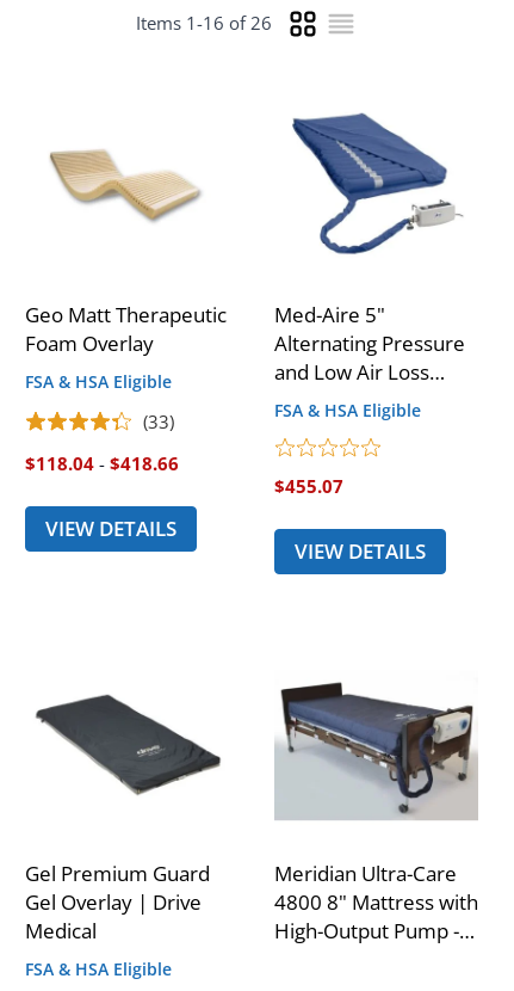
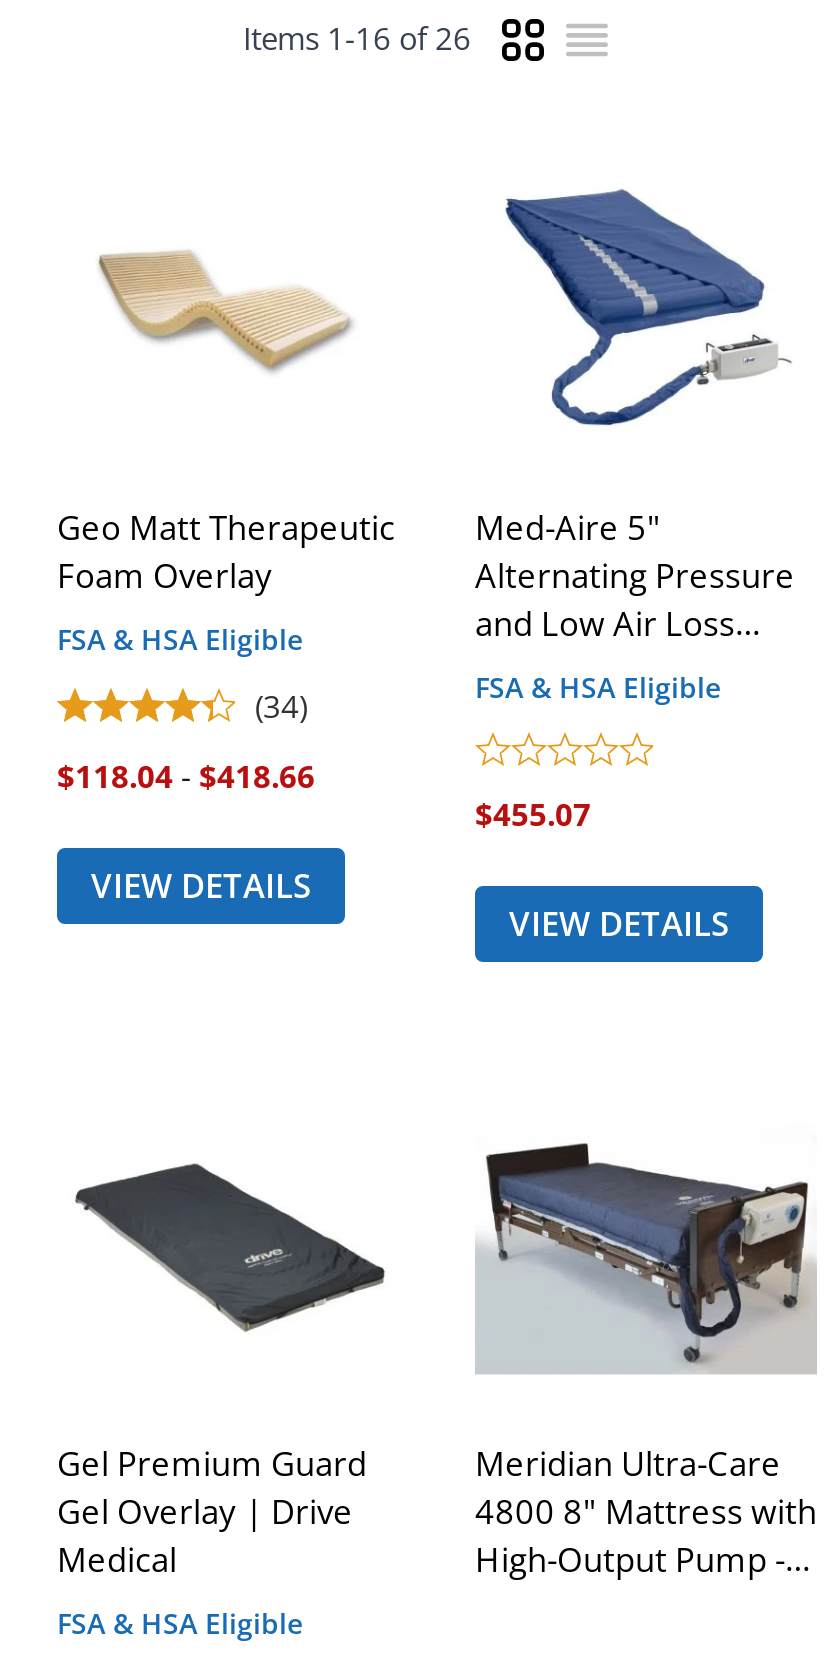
- (33)
+ (34)
